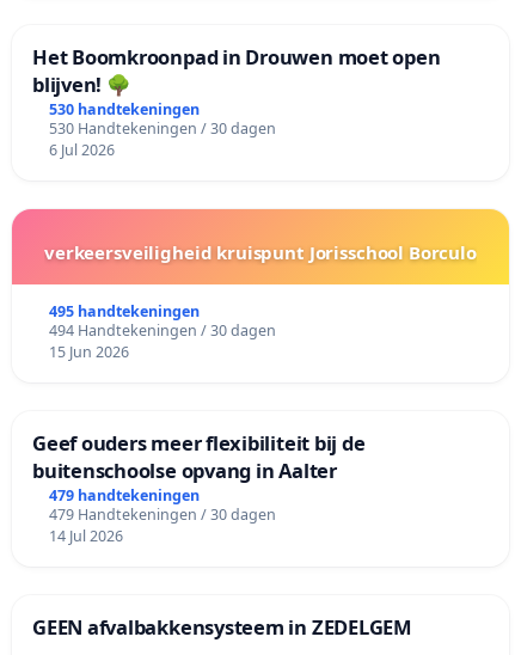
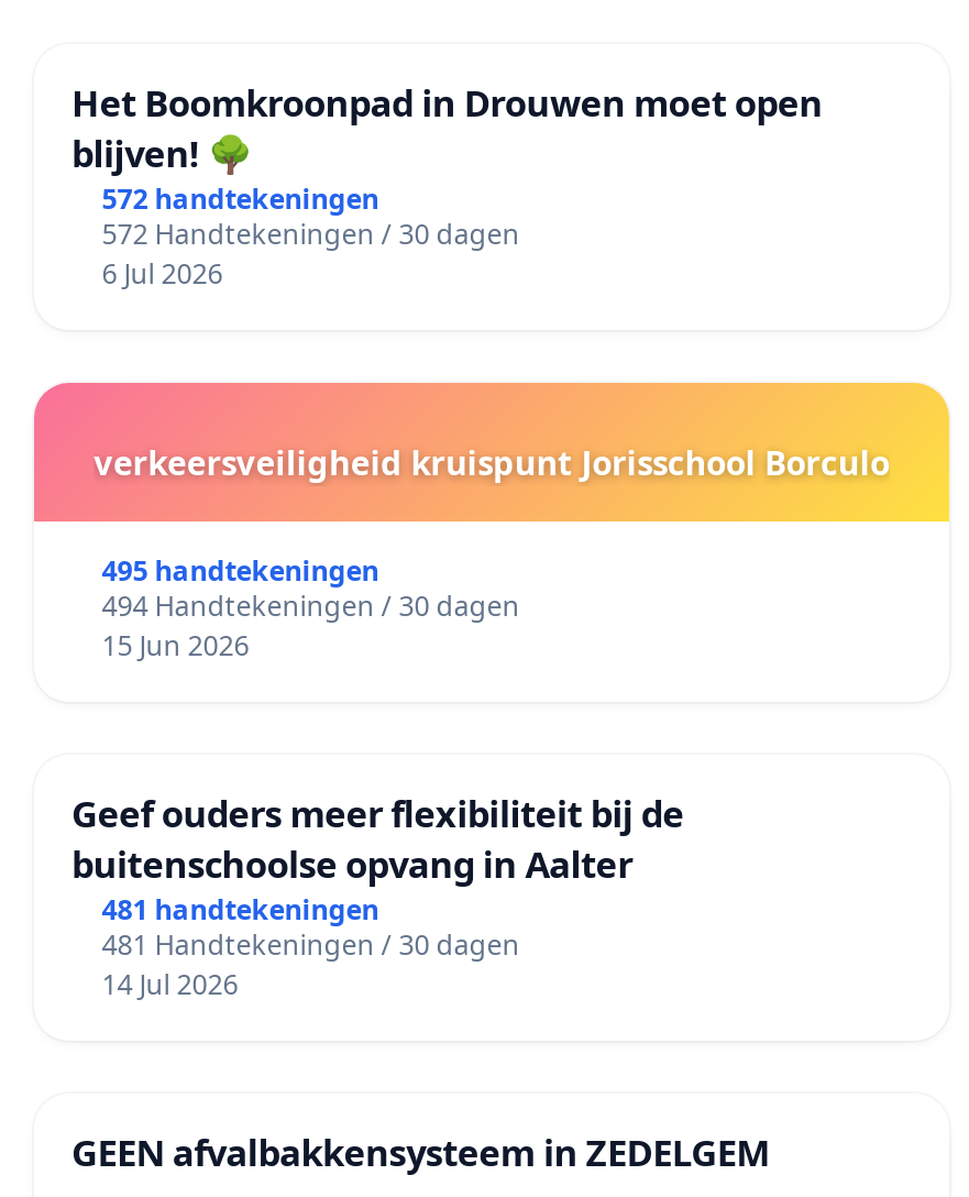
- 530 handtekeningen
+ 572 handtekeningen

- 530 Handtekeningen / 30 dagen
+ 572 Handtekeningen / 30 dagen

- 479 handtekeningen
+ 481 handtekeningen

- 479 Handtekeningen / 30 dagen
+ 481 Handtekeningen / 30 dagen
